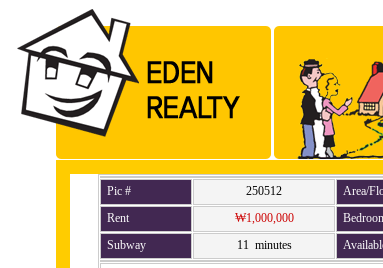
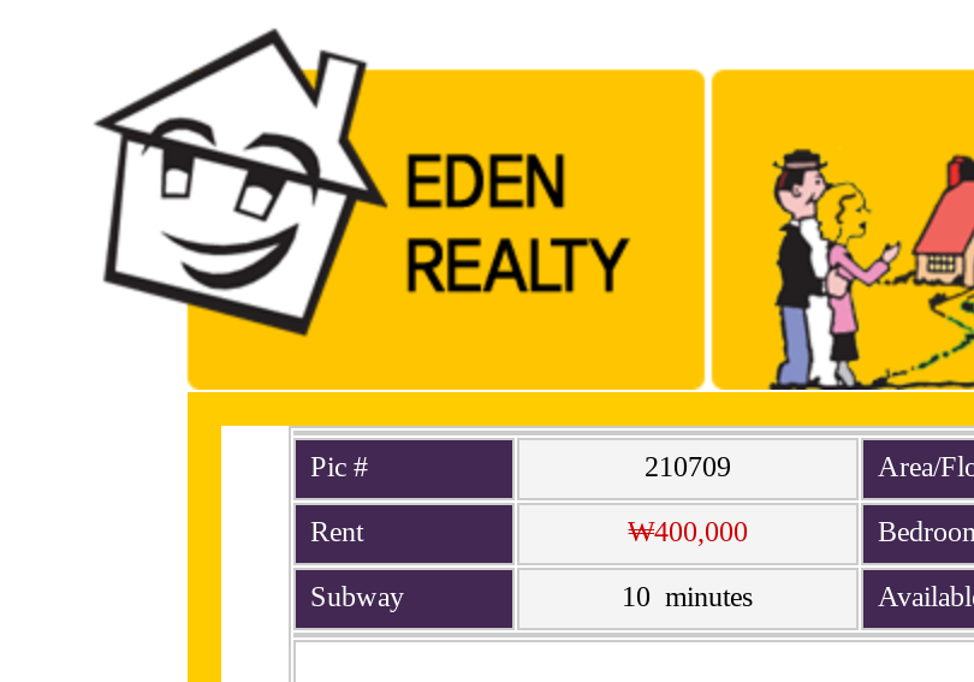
- 250512
+ 210709

- ₩1,000,000
+ ₩400,000

- 11 minutes
+ 10 minutes
